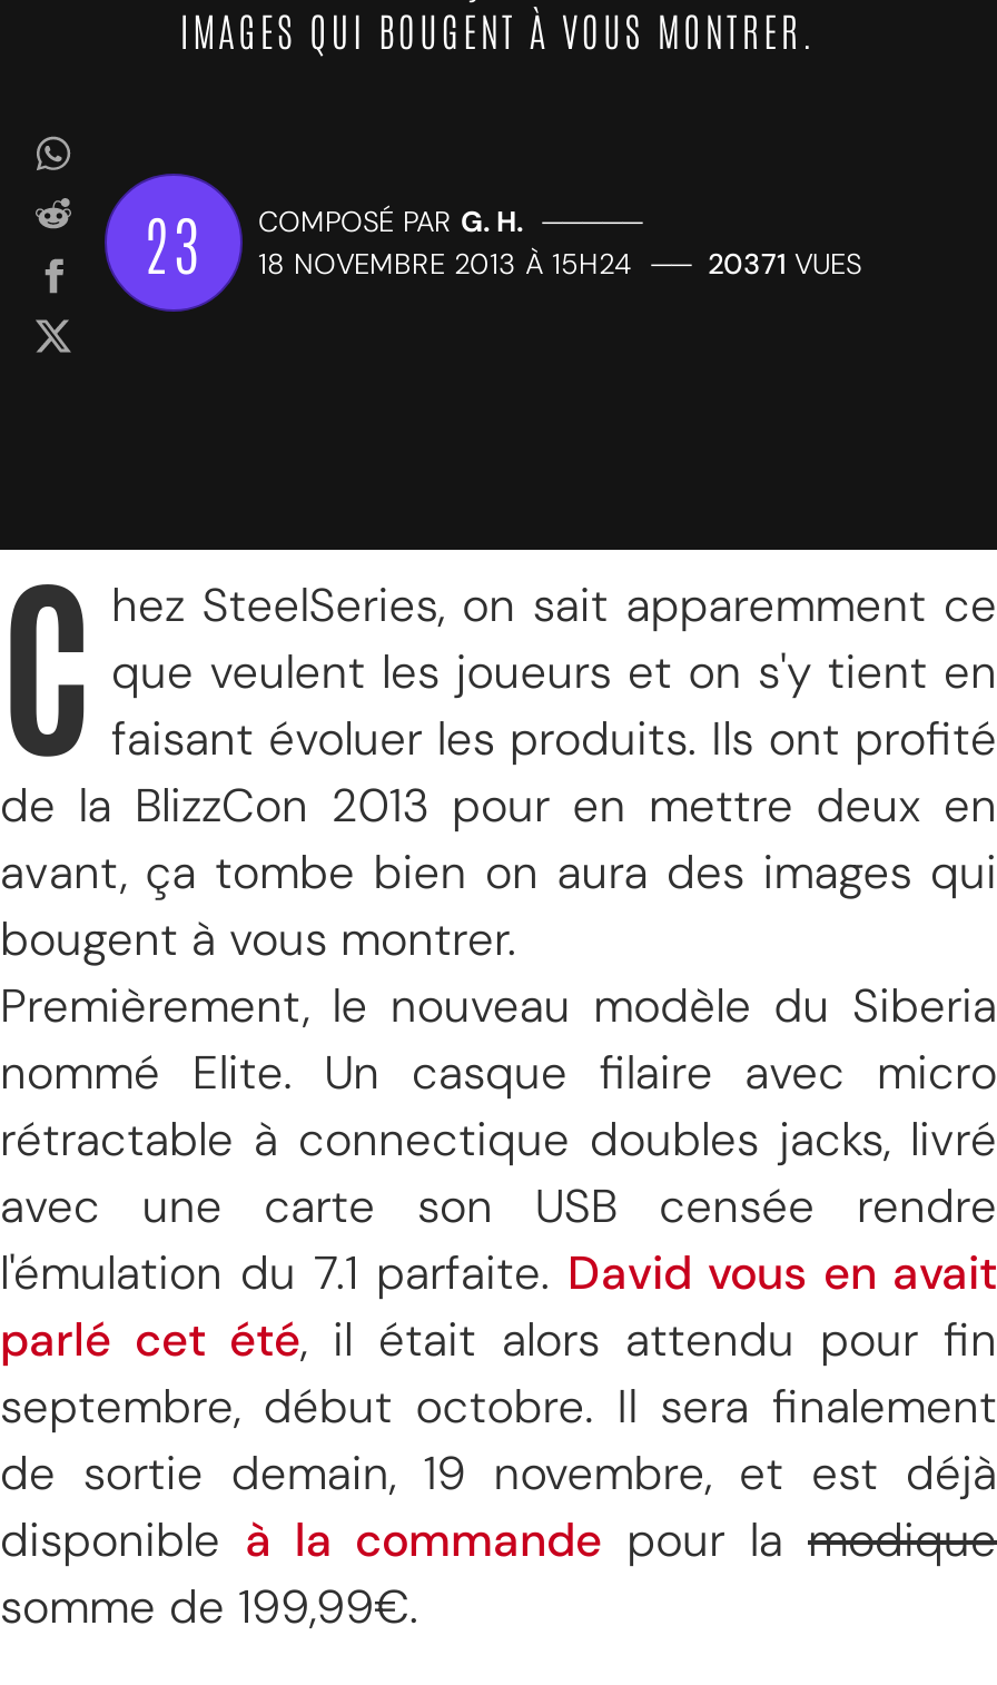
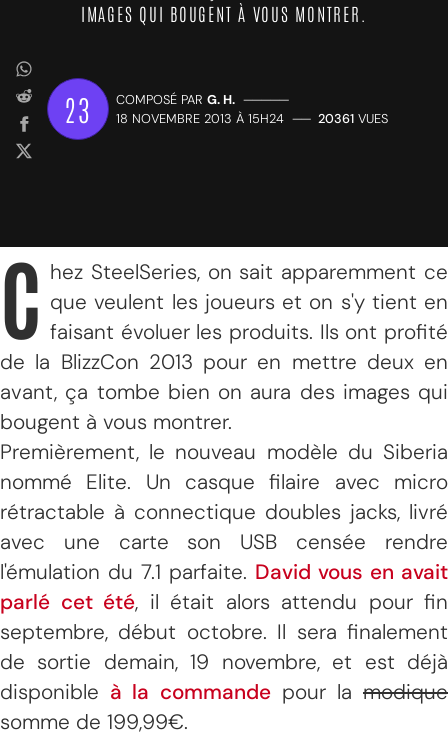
- 18 NOVEMBRE 2013 À 15H24 —— 20371 VUES
+ 18 NOVEMBRE 2013 À 15H24 —— 20361 VUES
